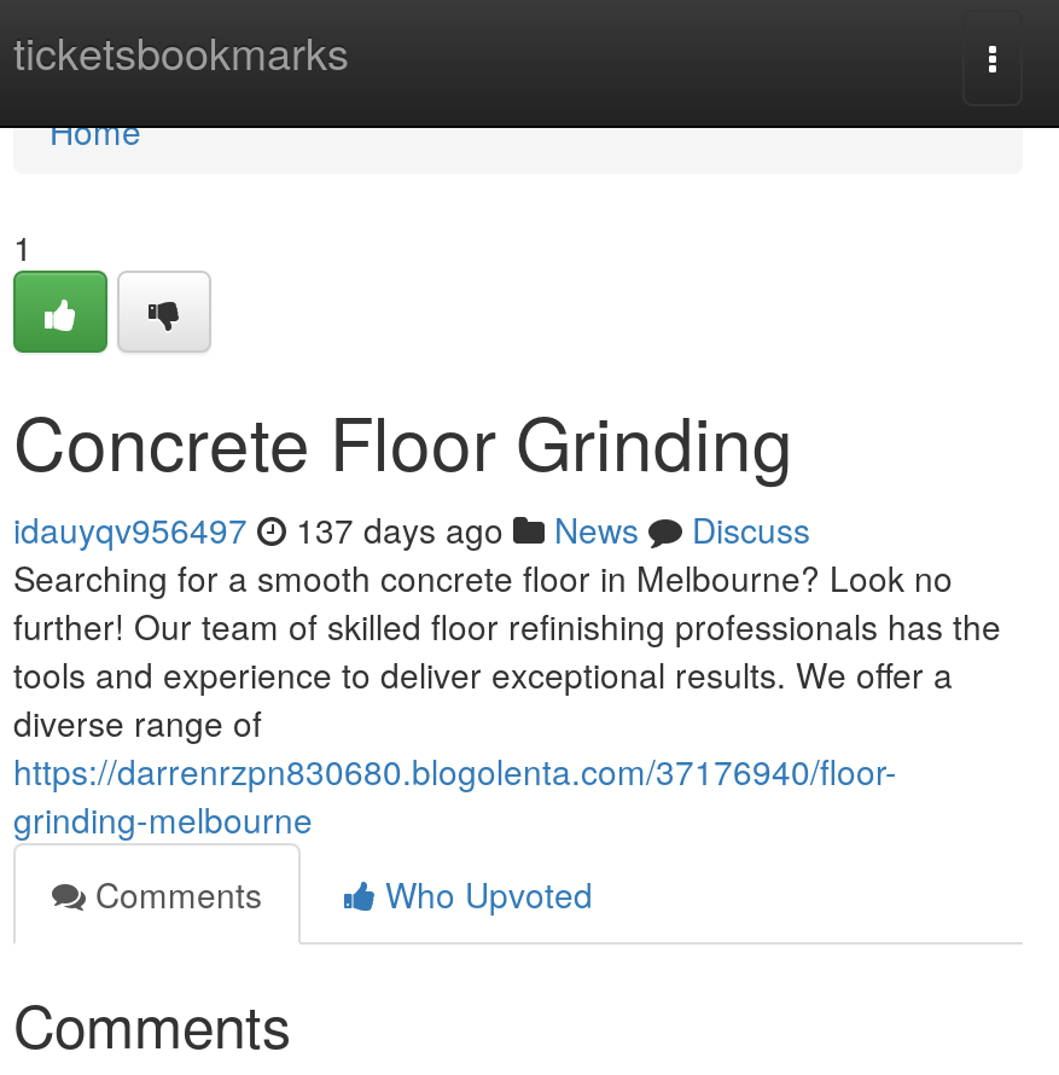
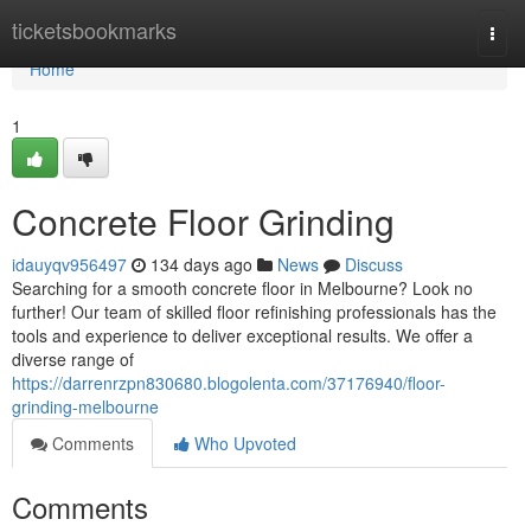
- idauyqv956497 137 days ago News Discuss
+ idauyqv956497 134 days ago News Discuss
